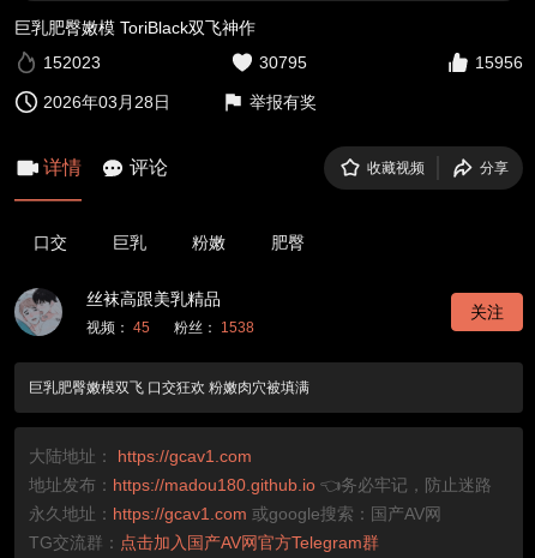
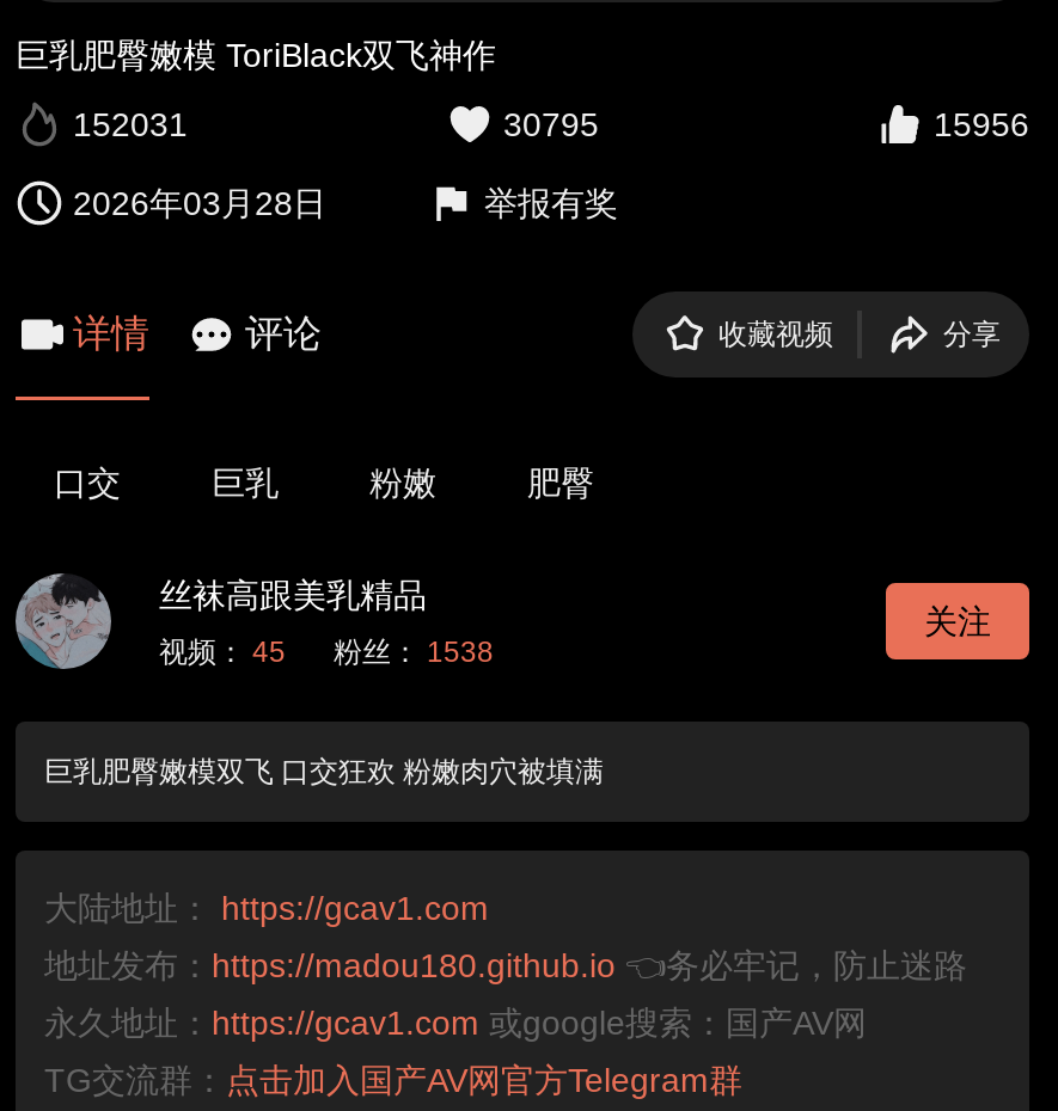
- 152023
+ 152031
